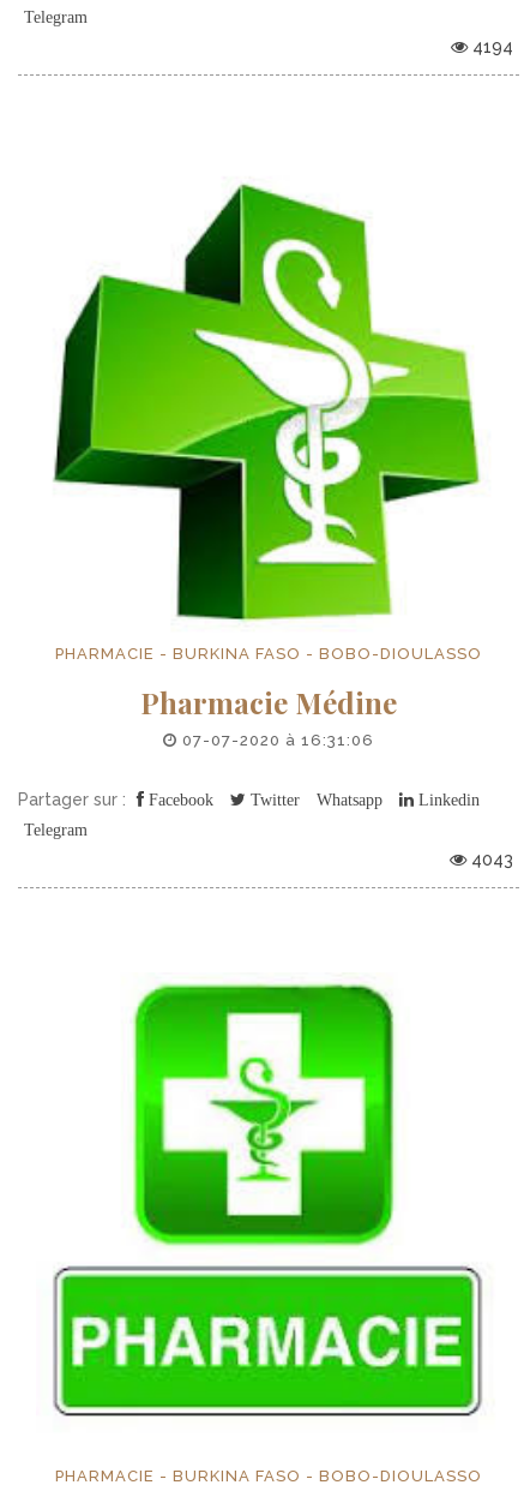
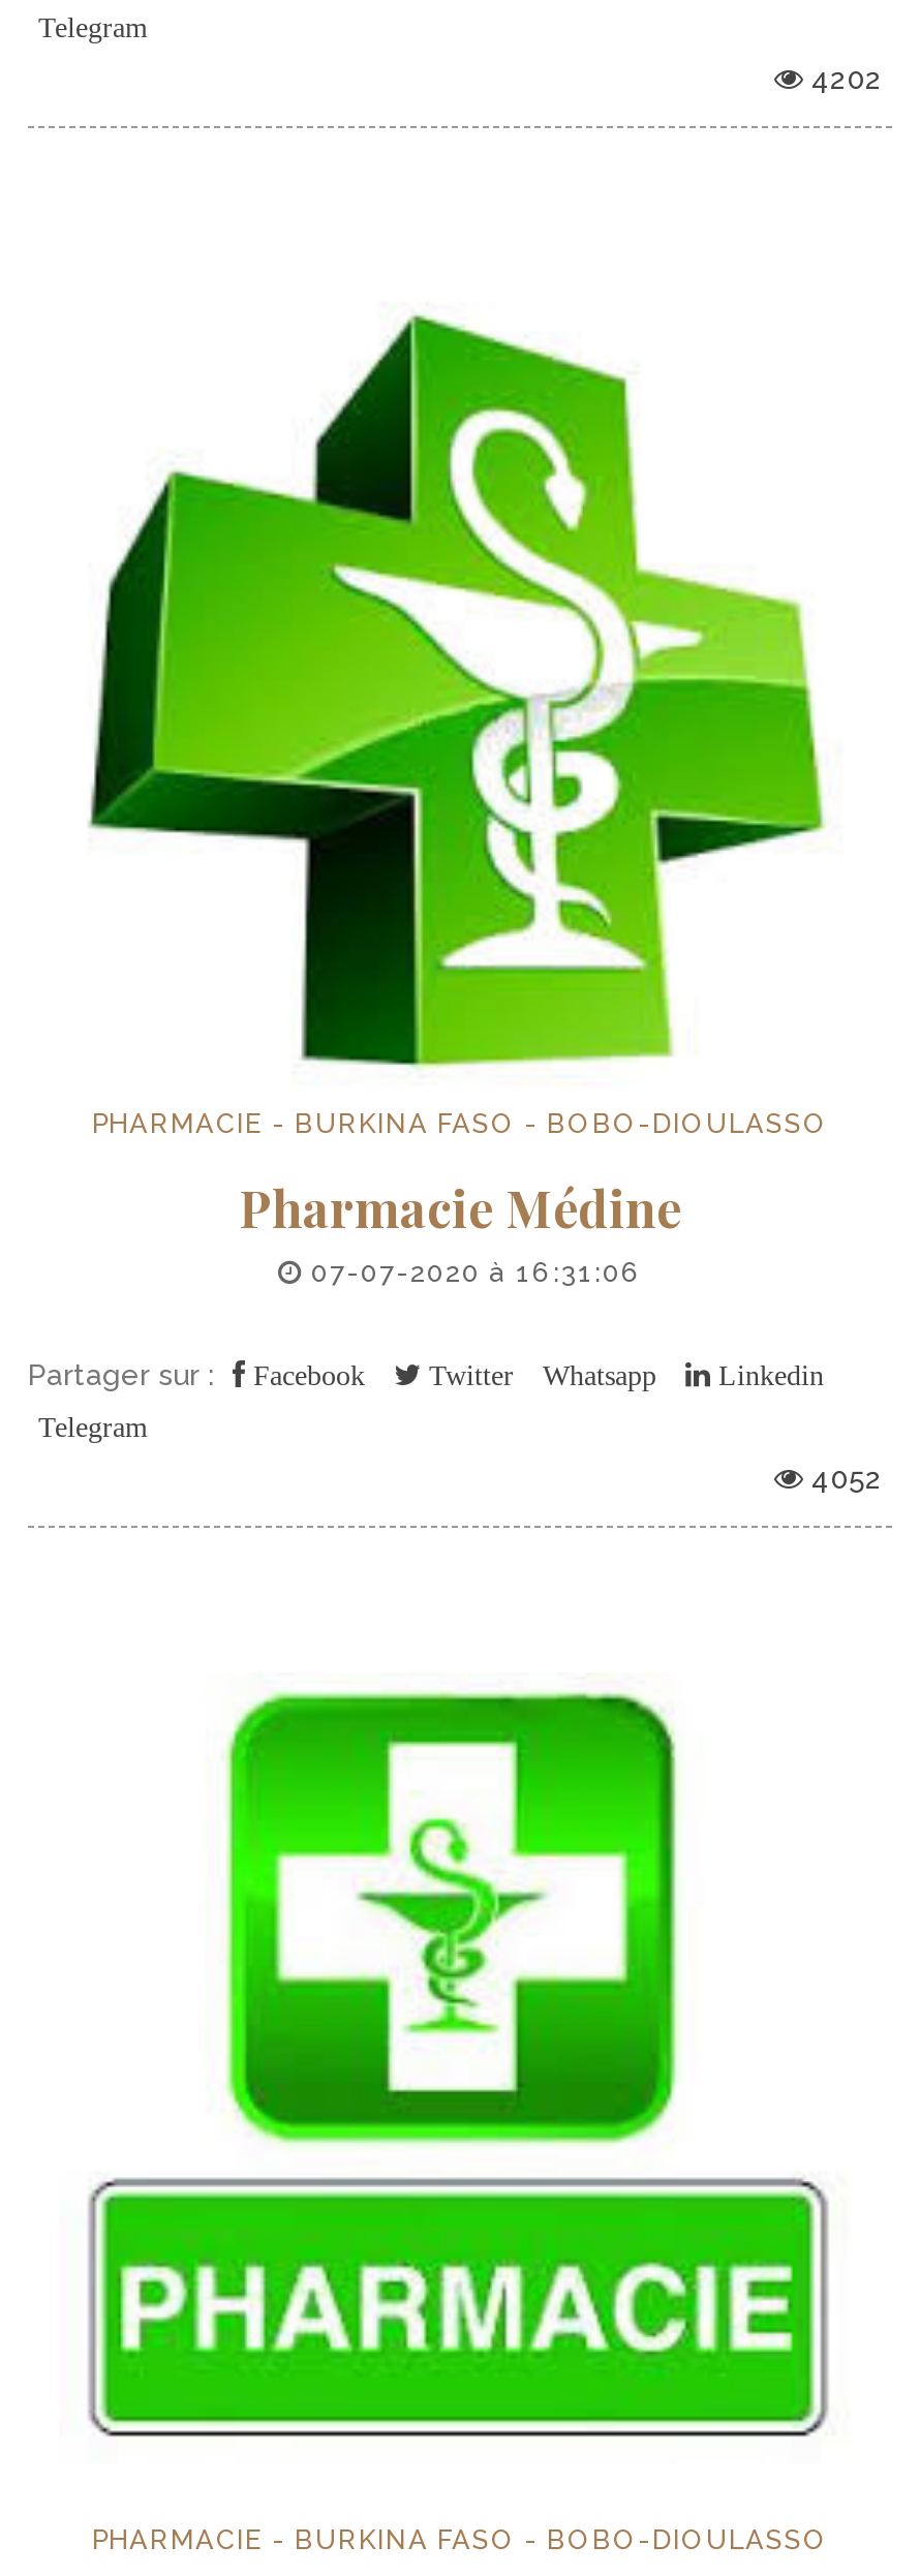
- 4194
+ 4202

- 4043
+ 4052
